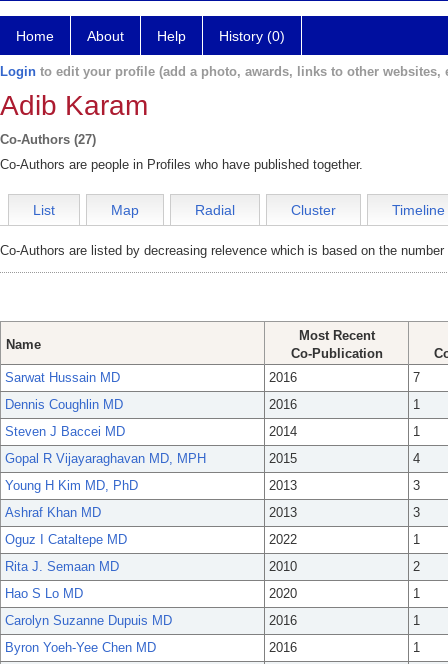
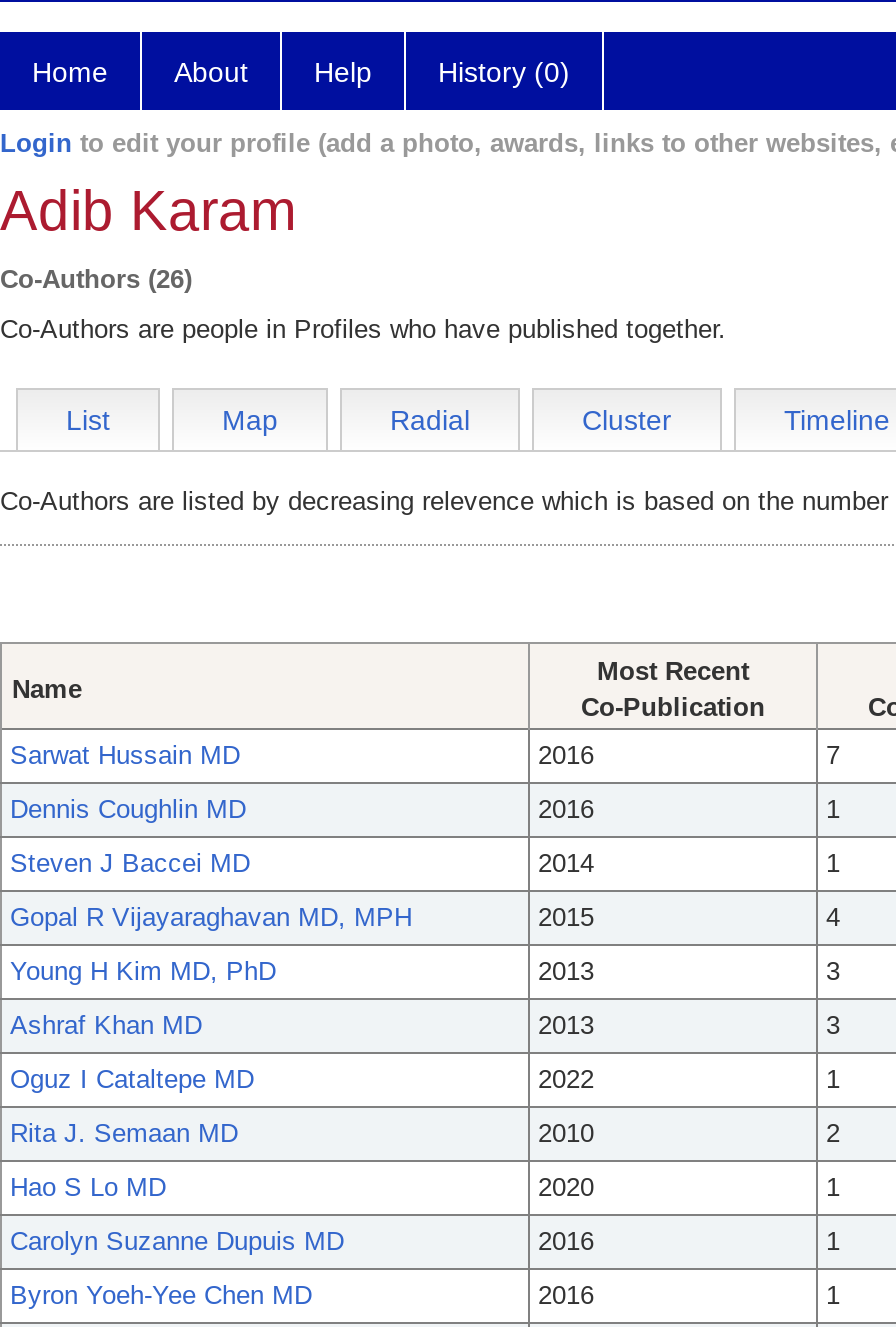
- Co-Authors (27)
+ Co-Authors (26)
